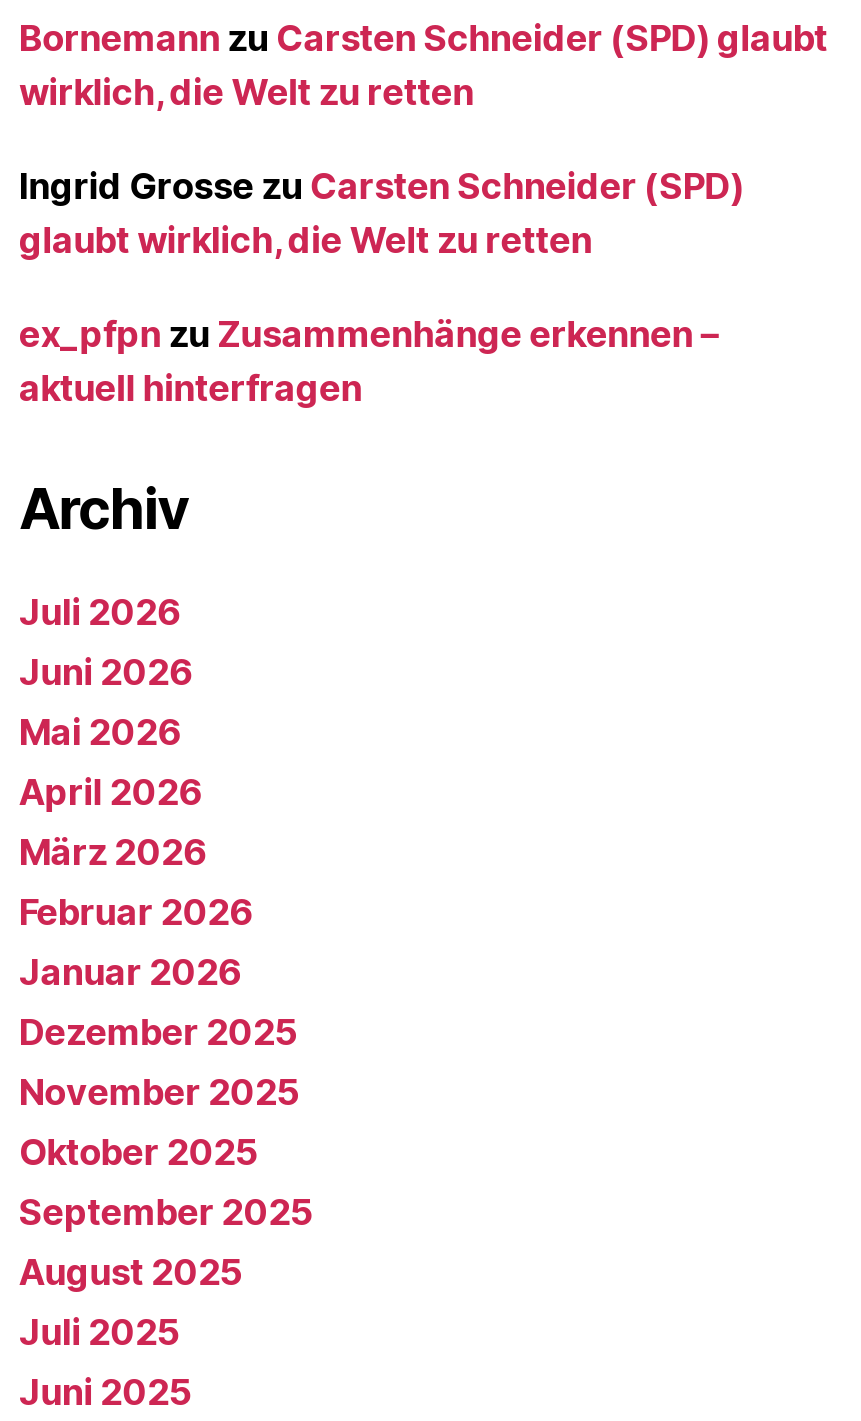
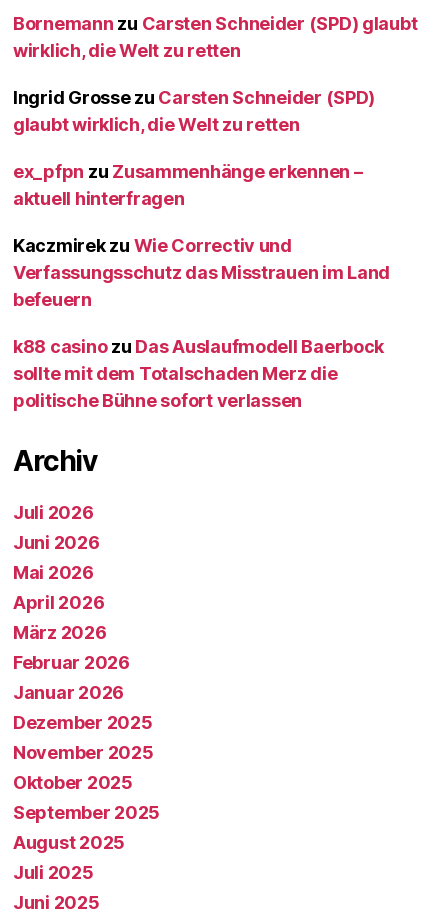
+ Kaczmirek zu Wie Correctiv und
+ Verfassungsschutz das Misstrauen im Land
+ befeuern
+ k88 casino zu Das Auslaufmodell Baerbock
+ sollte mit dem Totalschaden Merz die
+ politische Bühne sofort verlassen
